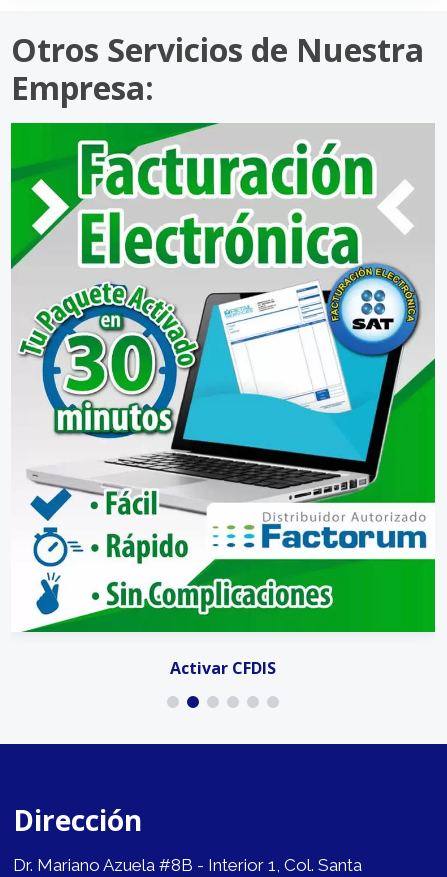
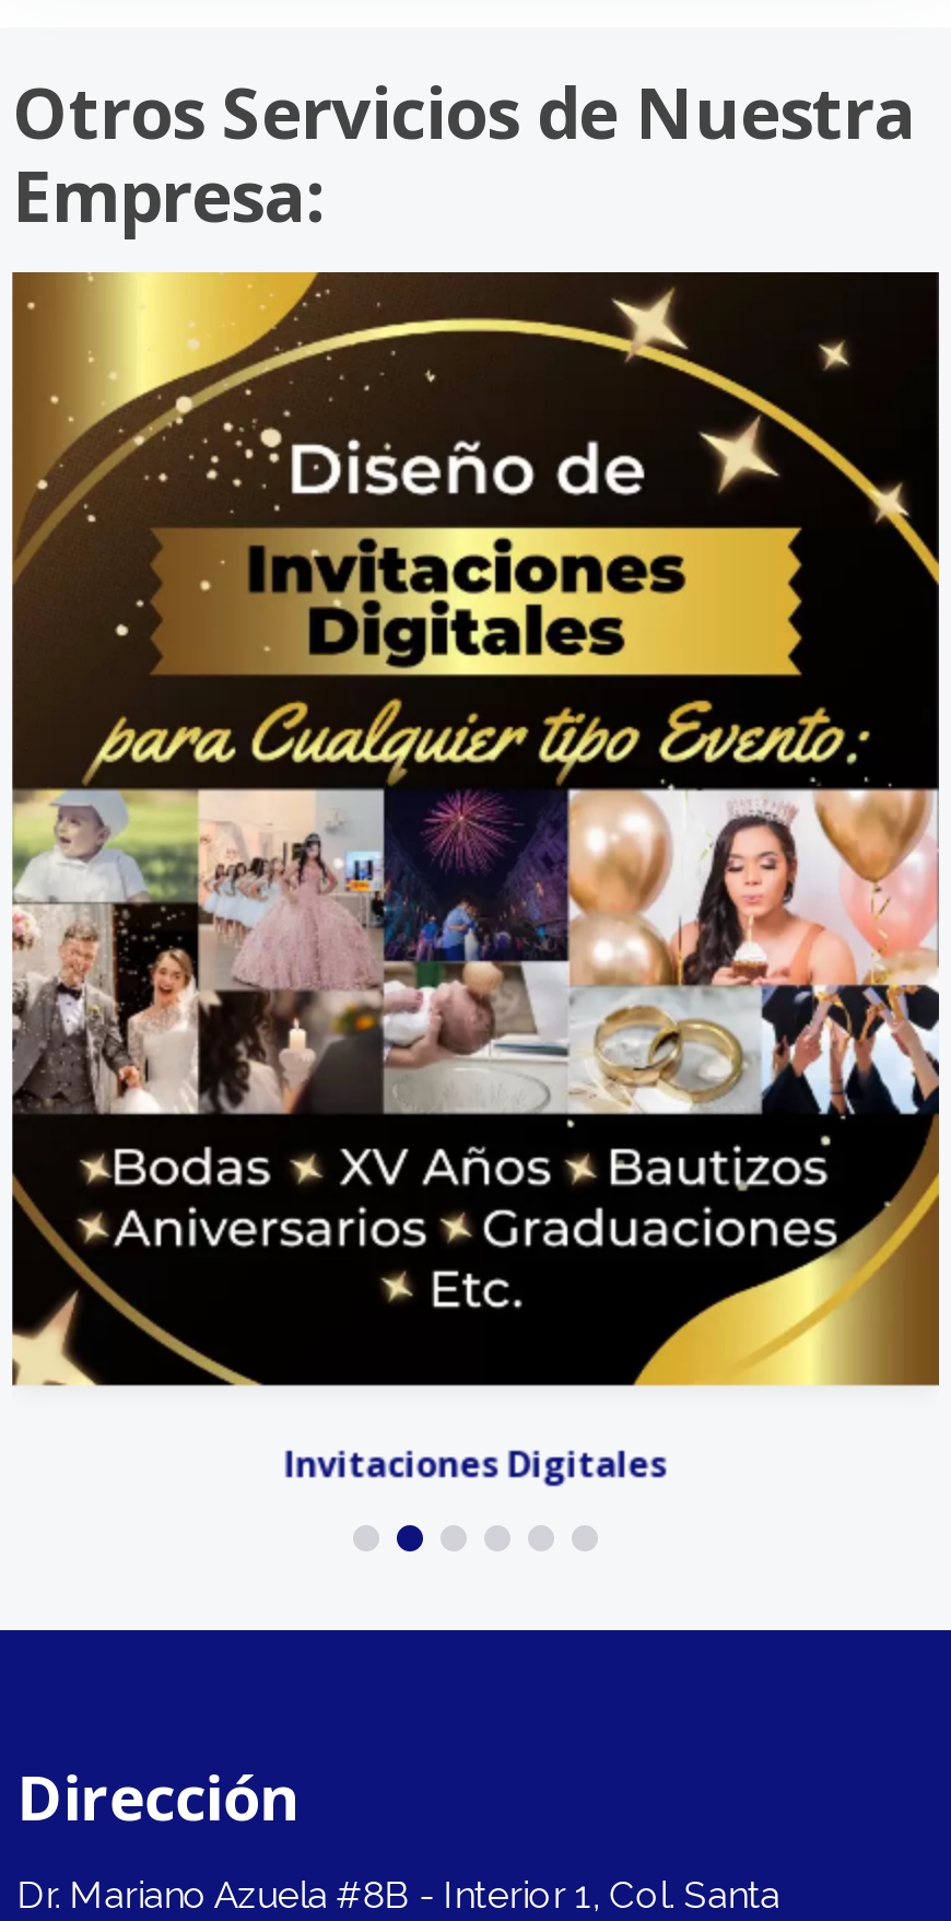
- [image]
- Activar CFDIS
+ [image]
+ Invitaciones Digitales
